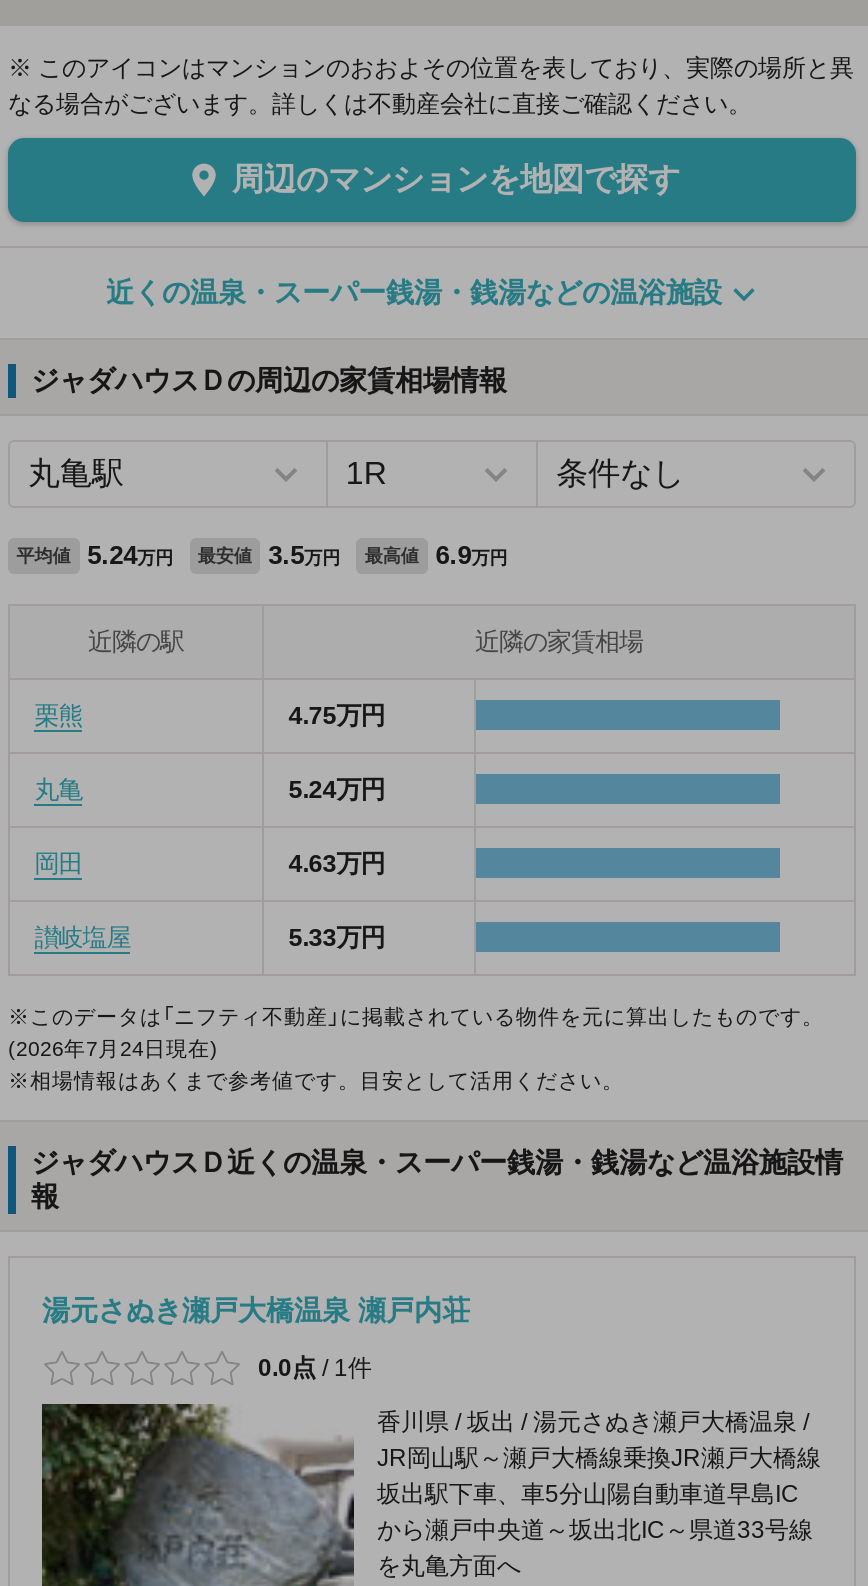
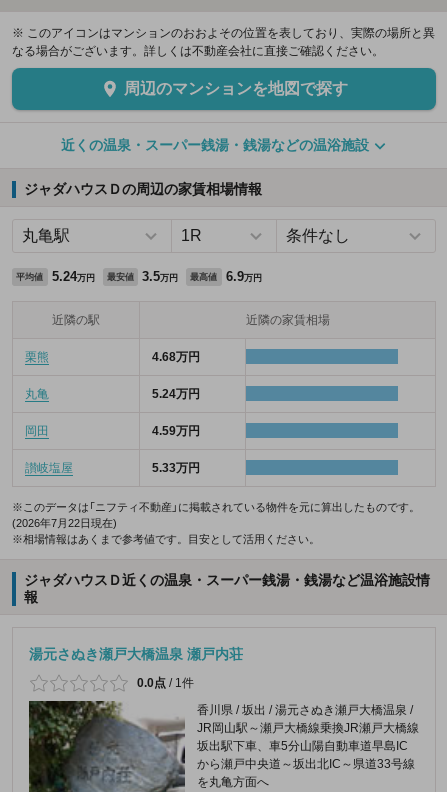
- 4.75万円
+ 4.68万円

- 4.63万円
+ 4.59万円

- (2026年7月24日現在)
+ (2026年7月22日現在)
